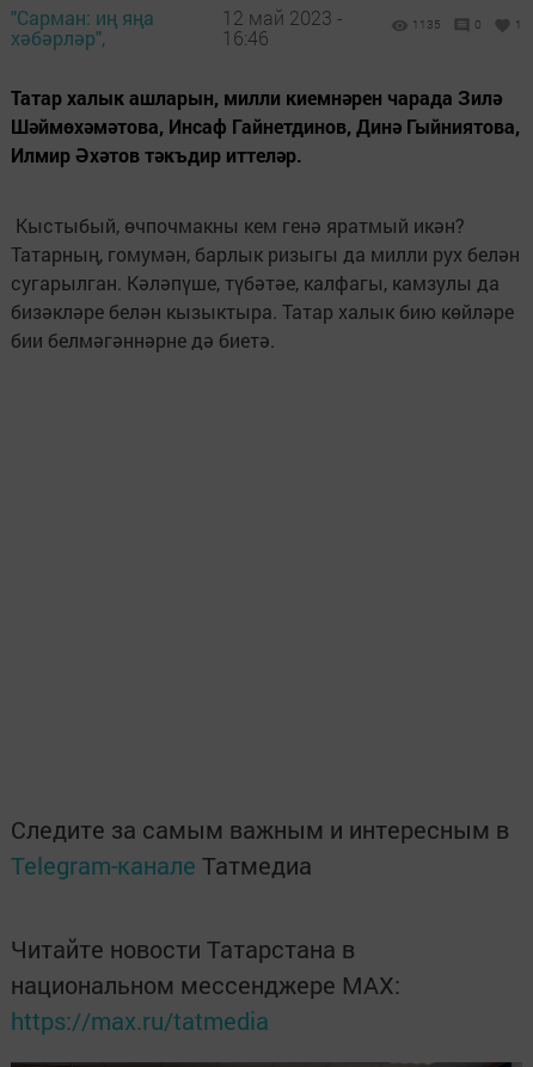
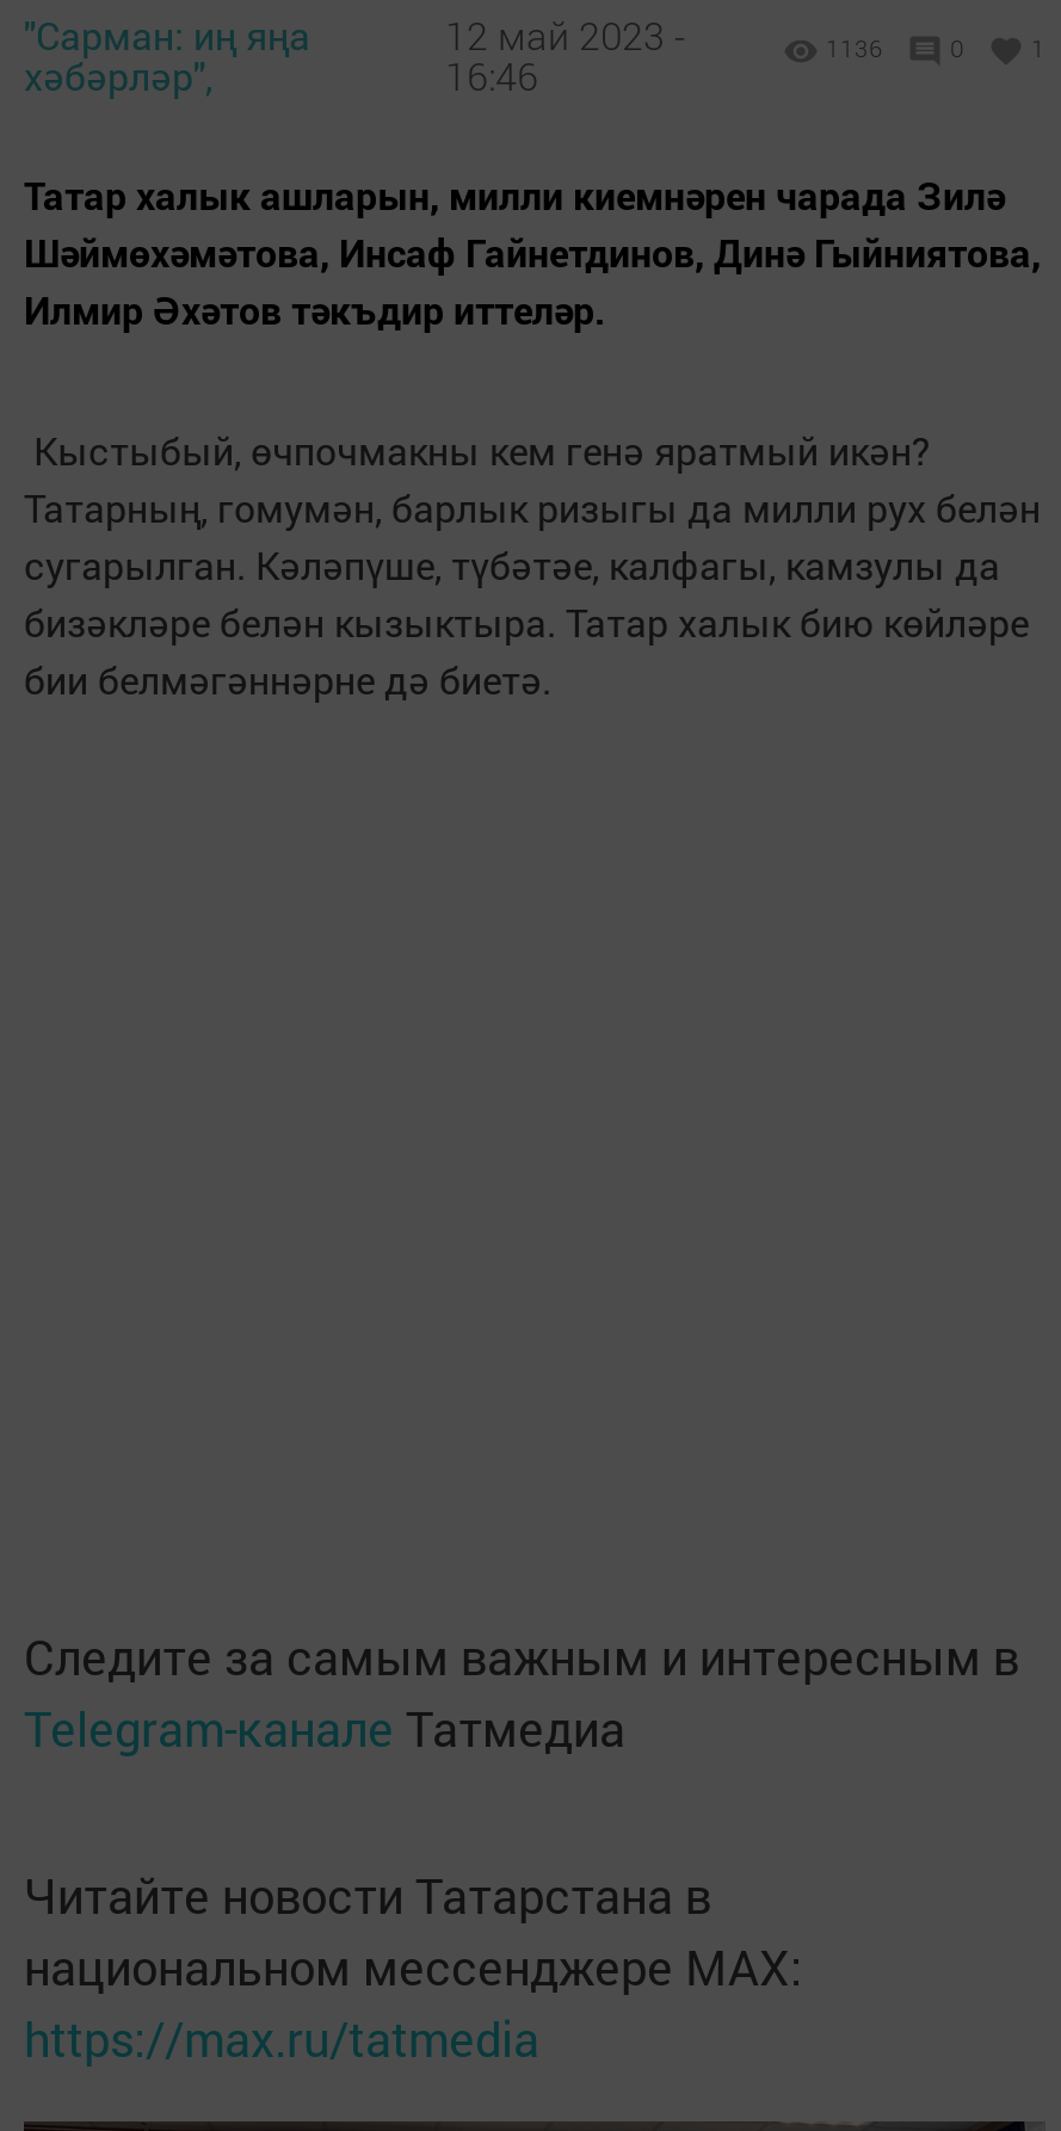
- 1135
+ 1136
